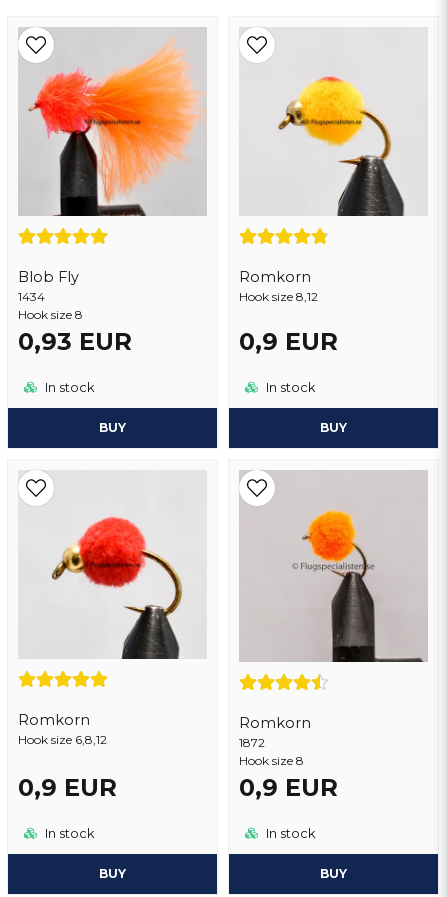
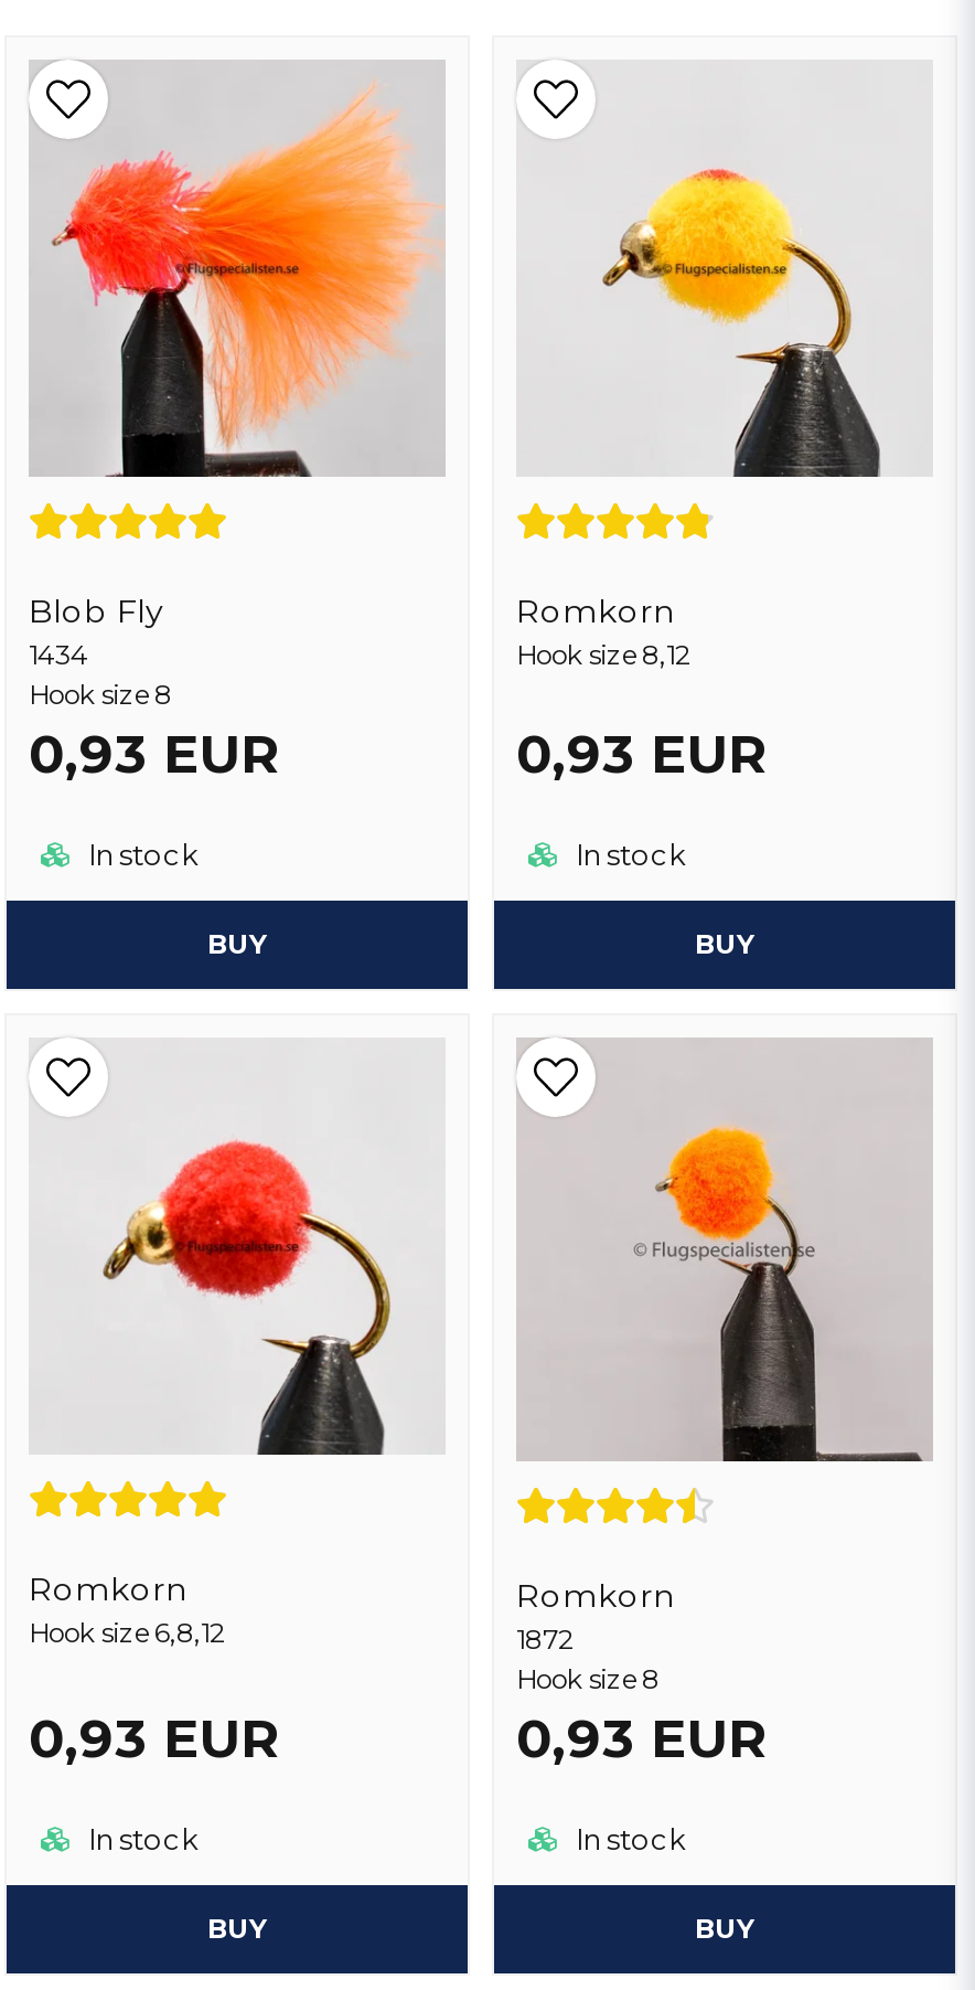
- 0,9 EUR
+ 0,93 EUR

- 0,9 EUR
+ 0,93 EUR

- 0,9 EUR
+ 0,93 EUR
